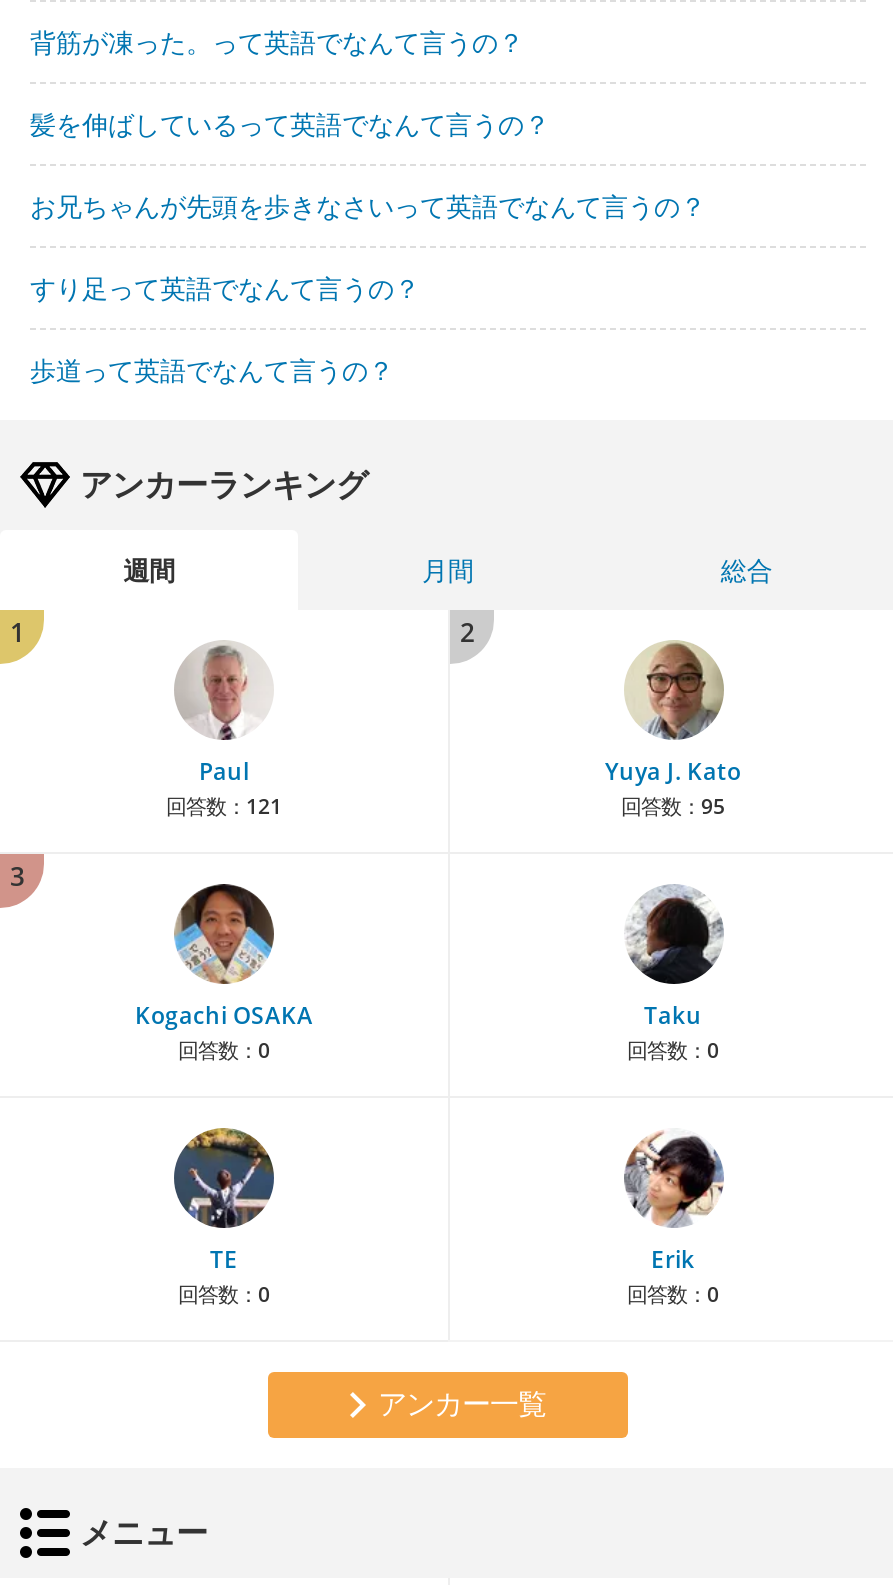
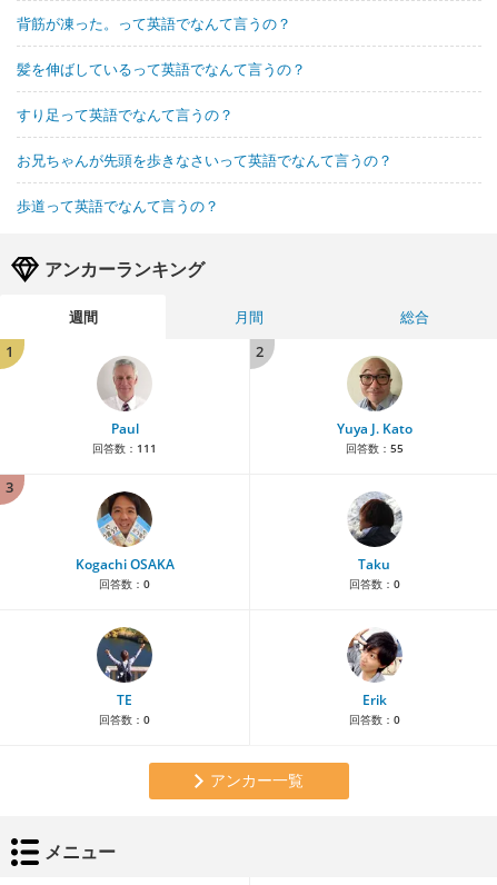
moved down: お兄ちゃんが先頭を歩きなさいって英語でなんて言うの？

moved up: すり足って英語でなんて言うの？

- 回答数：121
+ 回答数：111

- 回答数：95
+ 回答数：55
